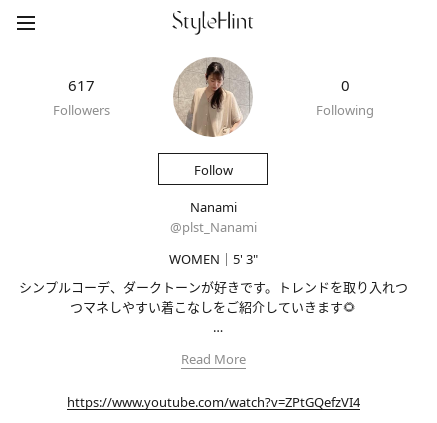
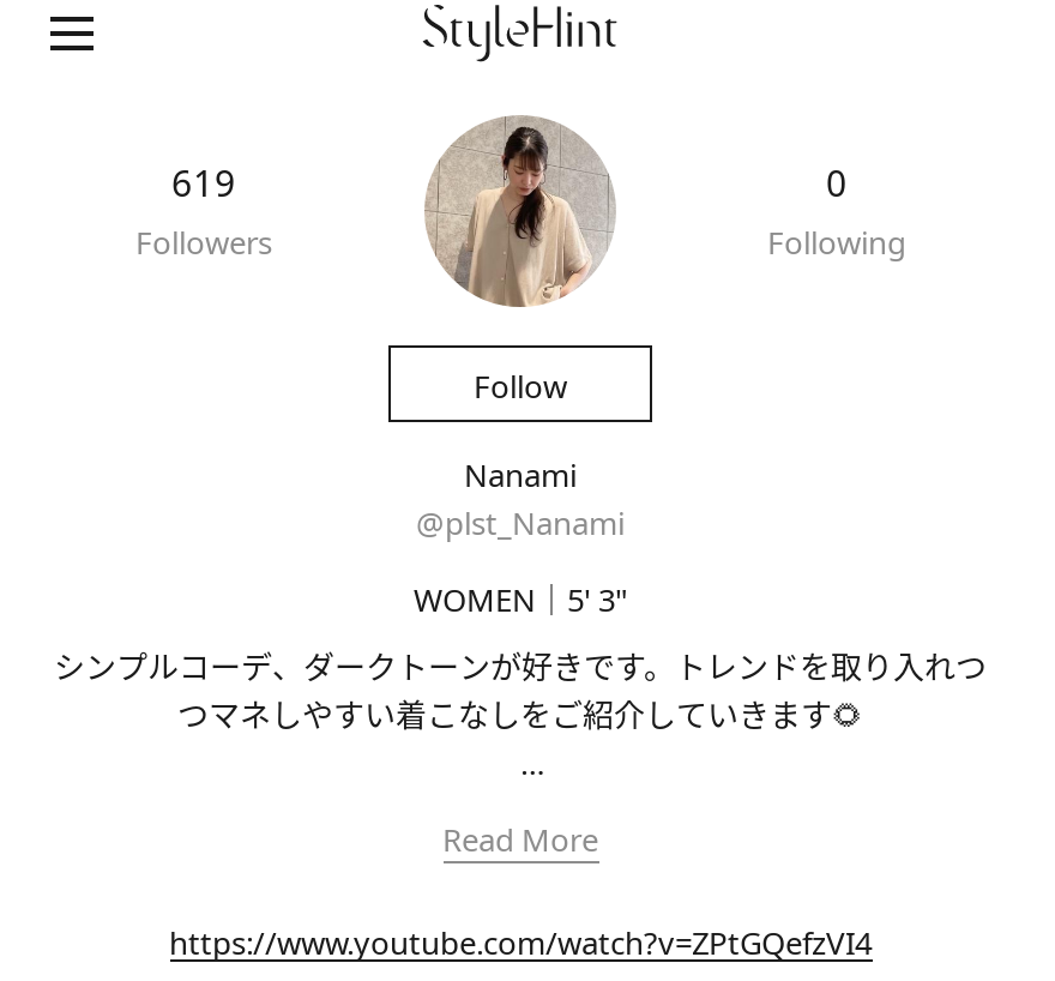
- 617
+ 619
